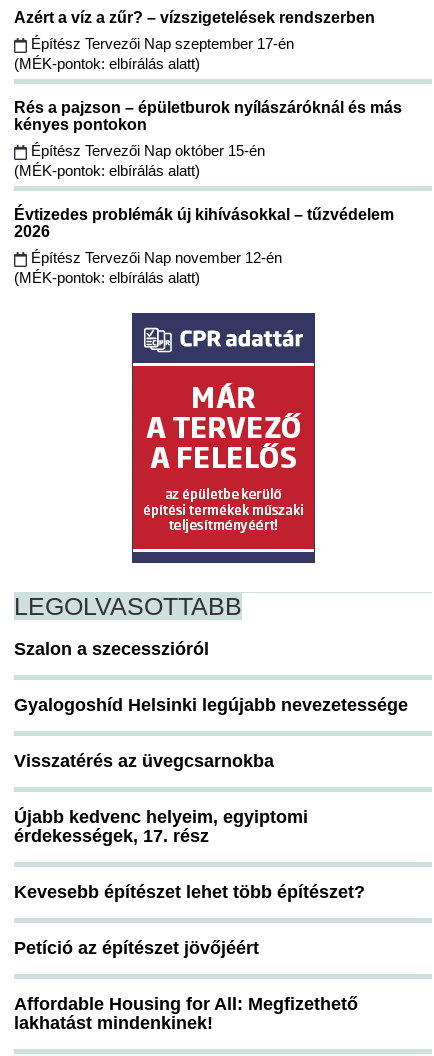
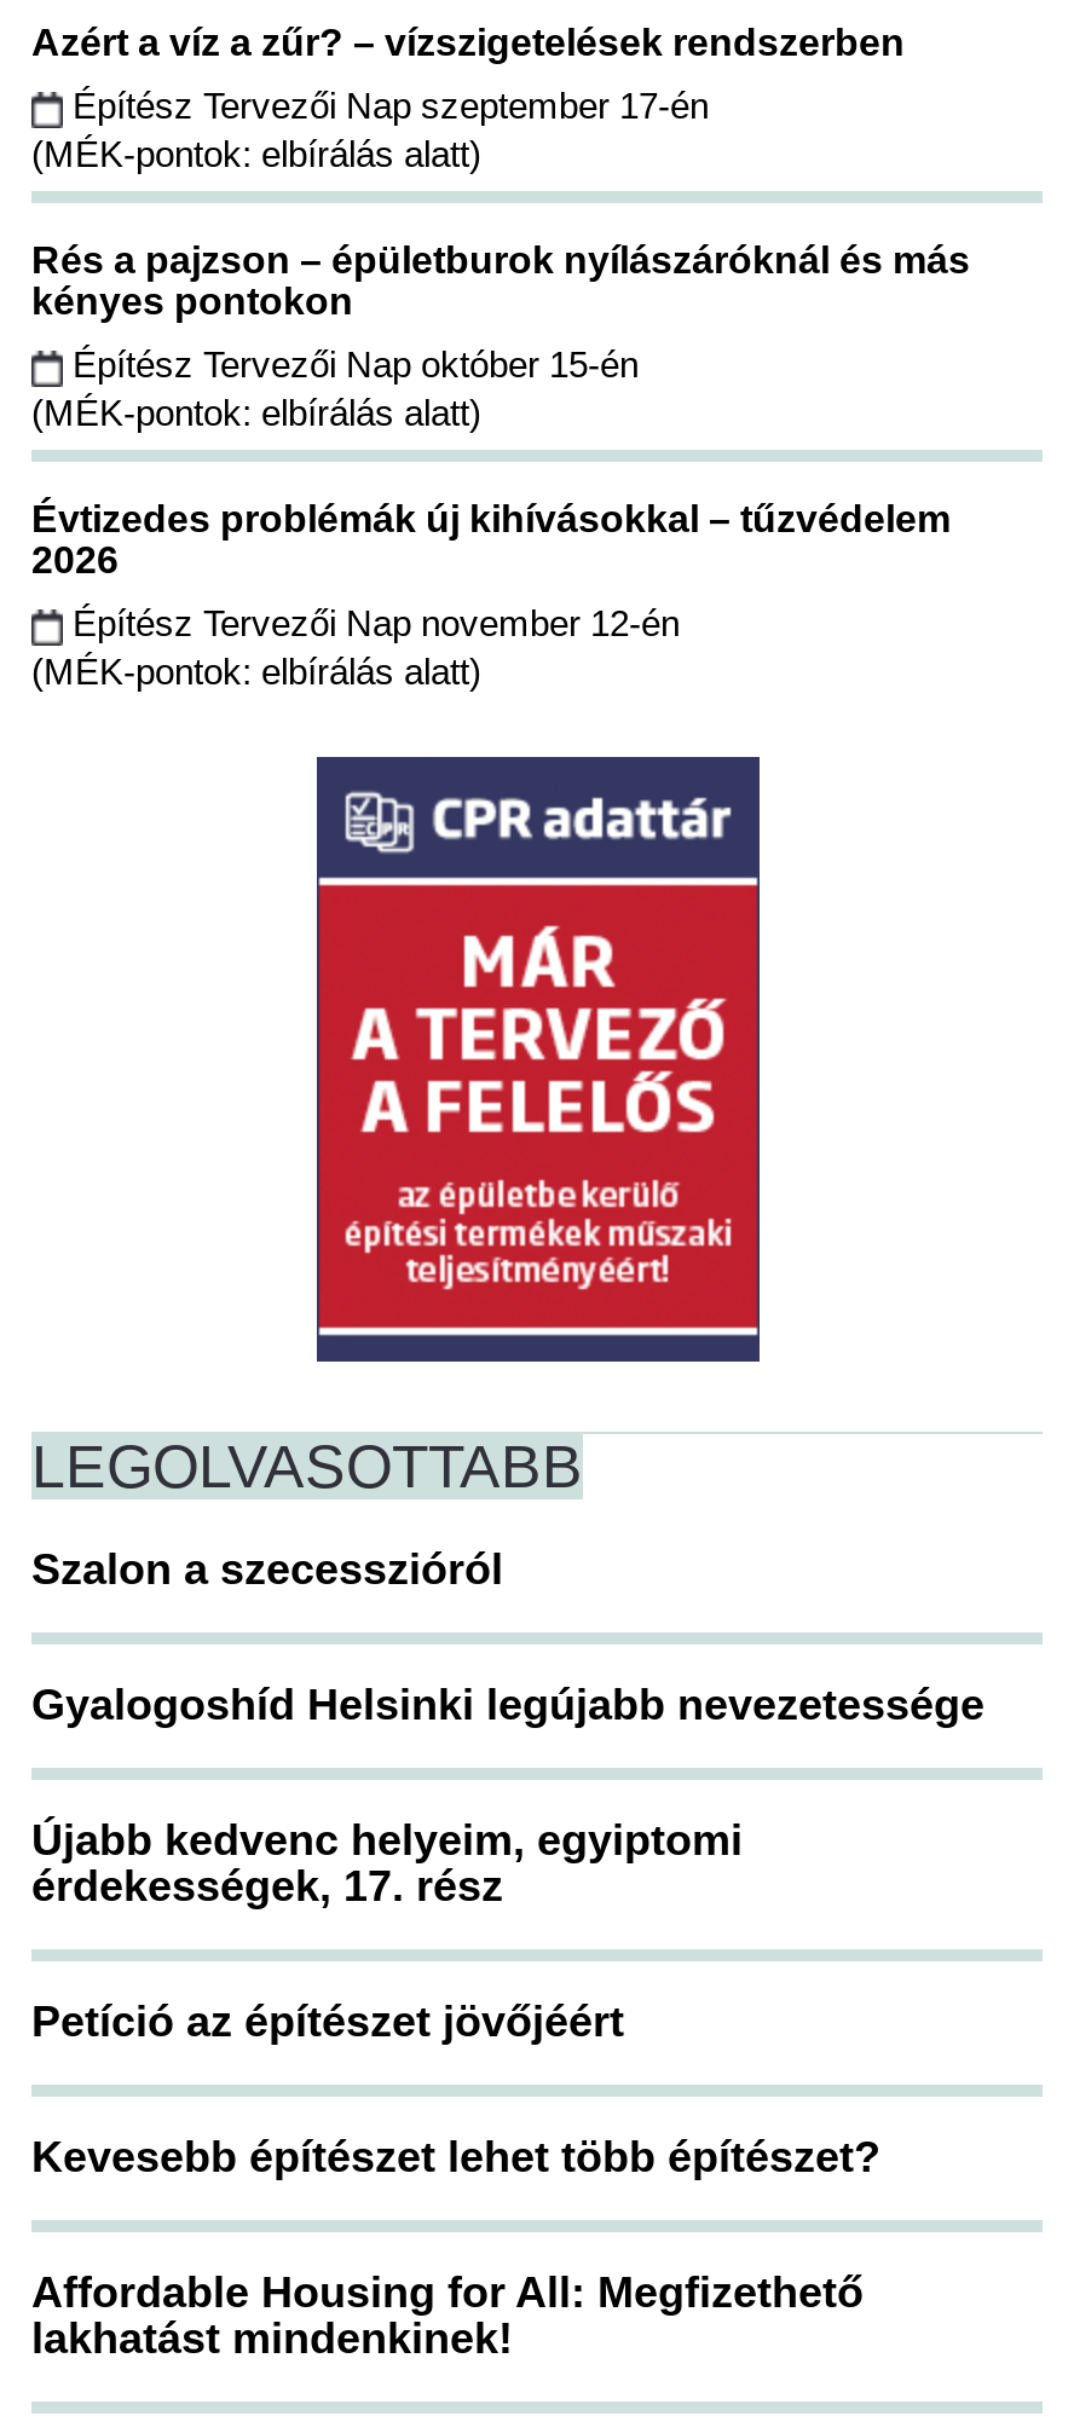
- Visszatérés az üvegcsarnokba

moved up: Petíció az építészet jövőjéért
